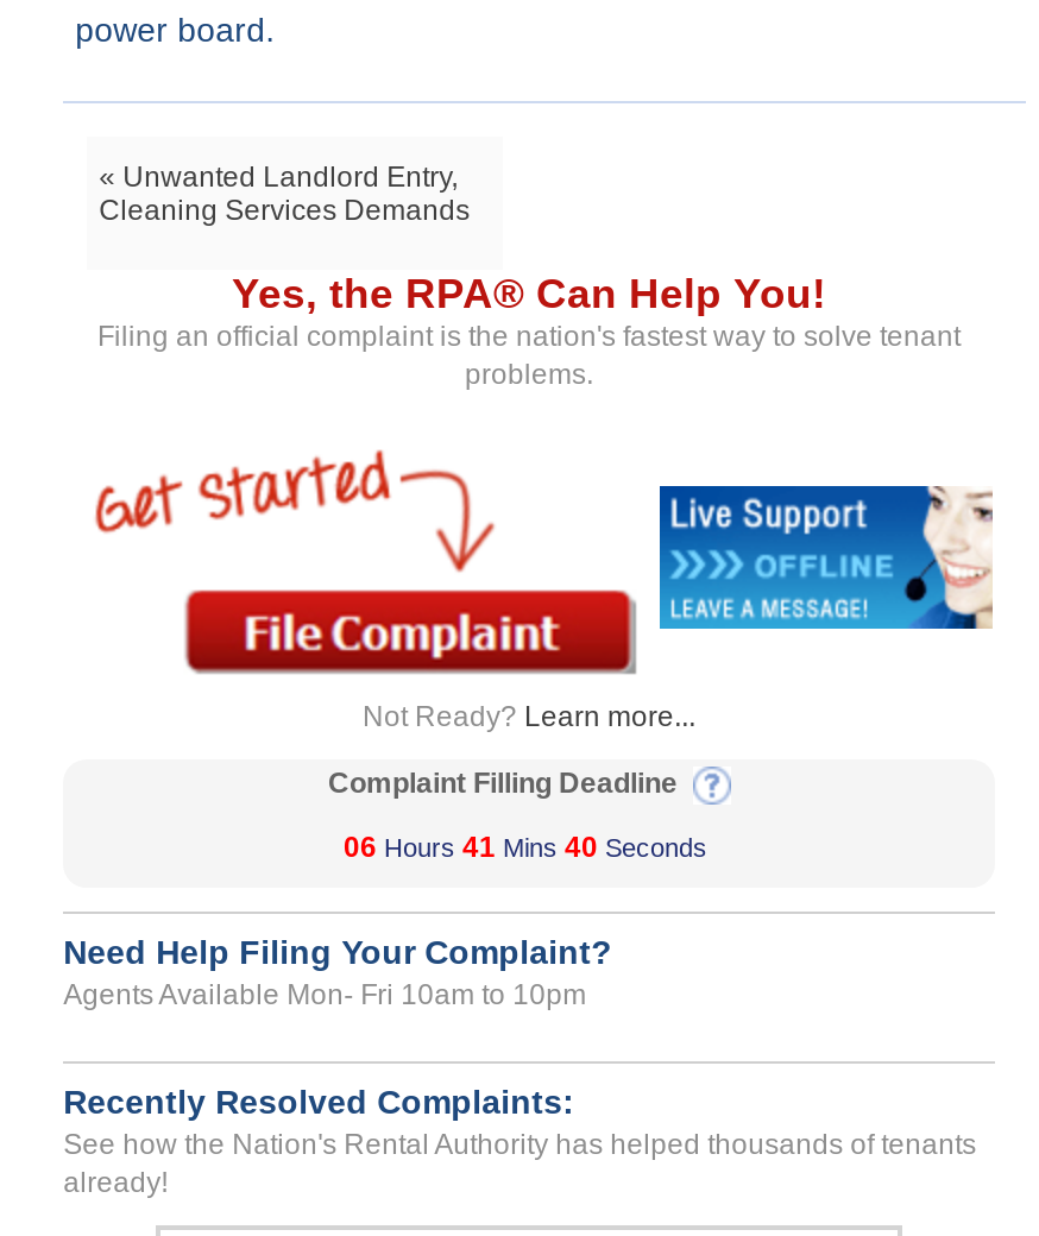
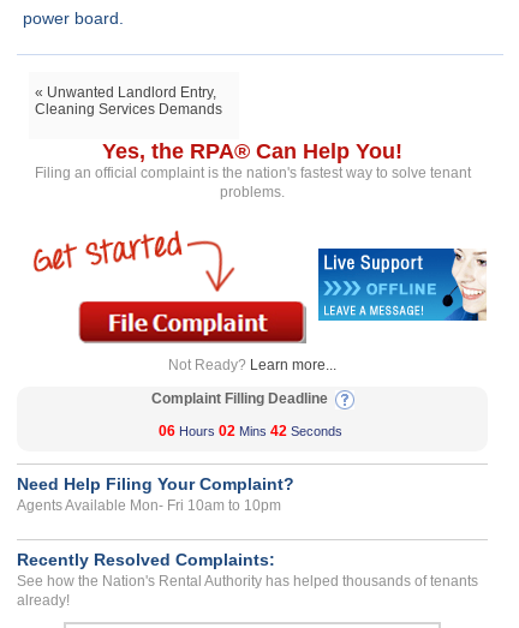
- 06 Hours 41 Mins 40 Seconds
+ 06 Hours 02 Mins 42 Seconds
